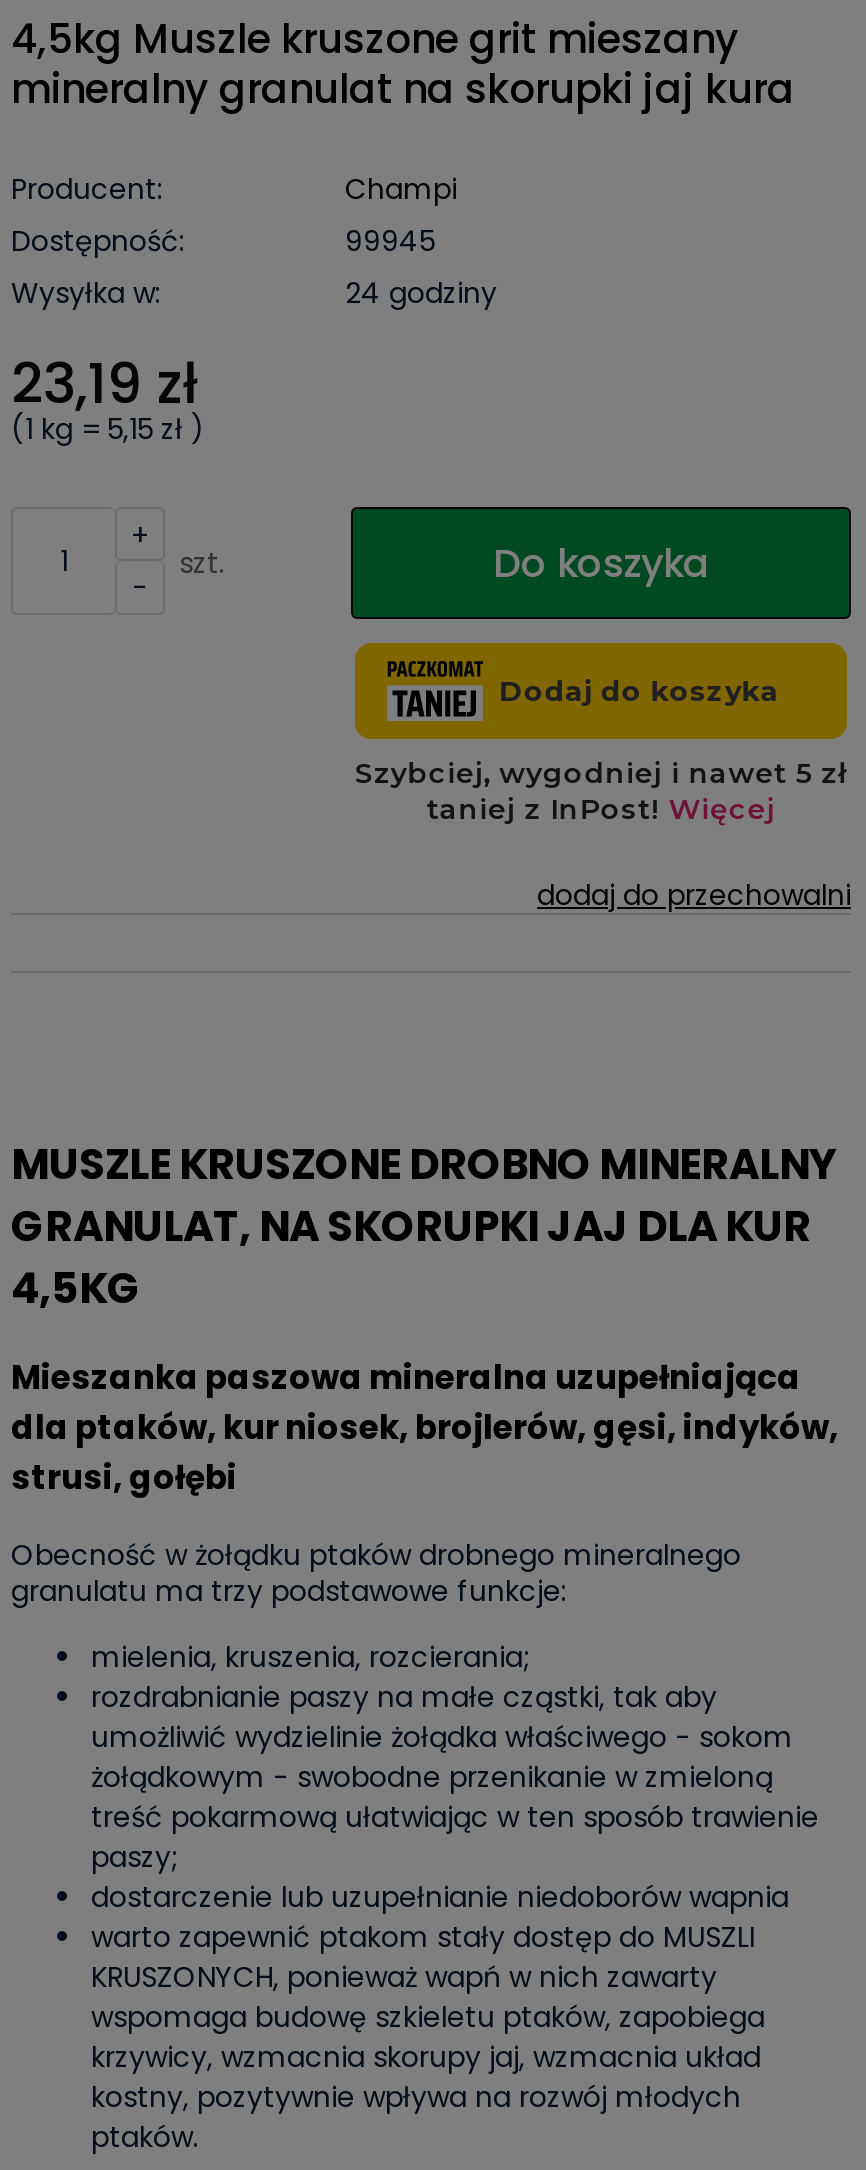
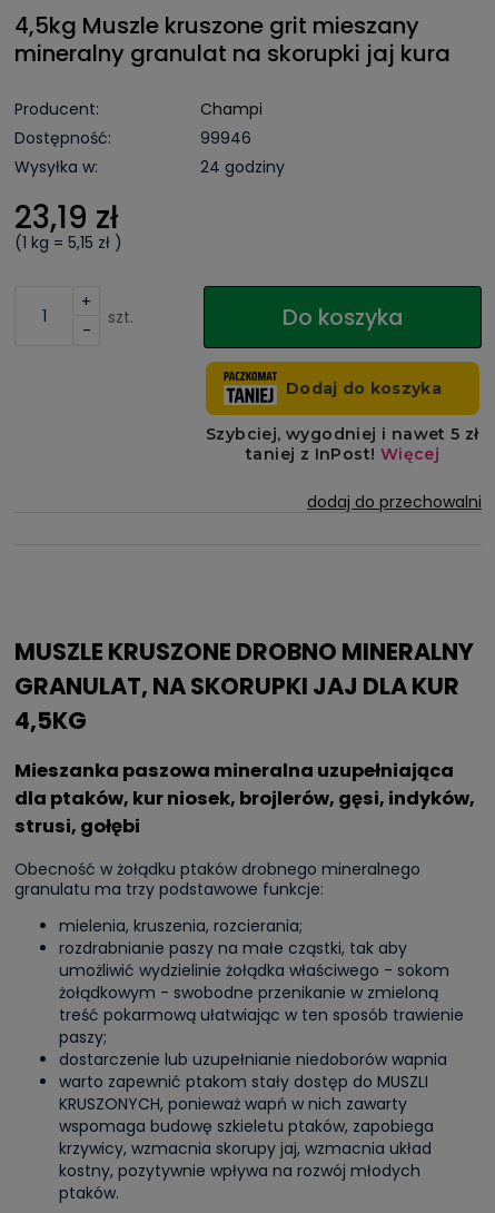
- 99945
+ 99946
